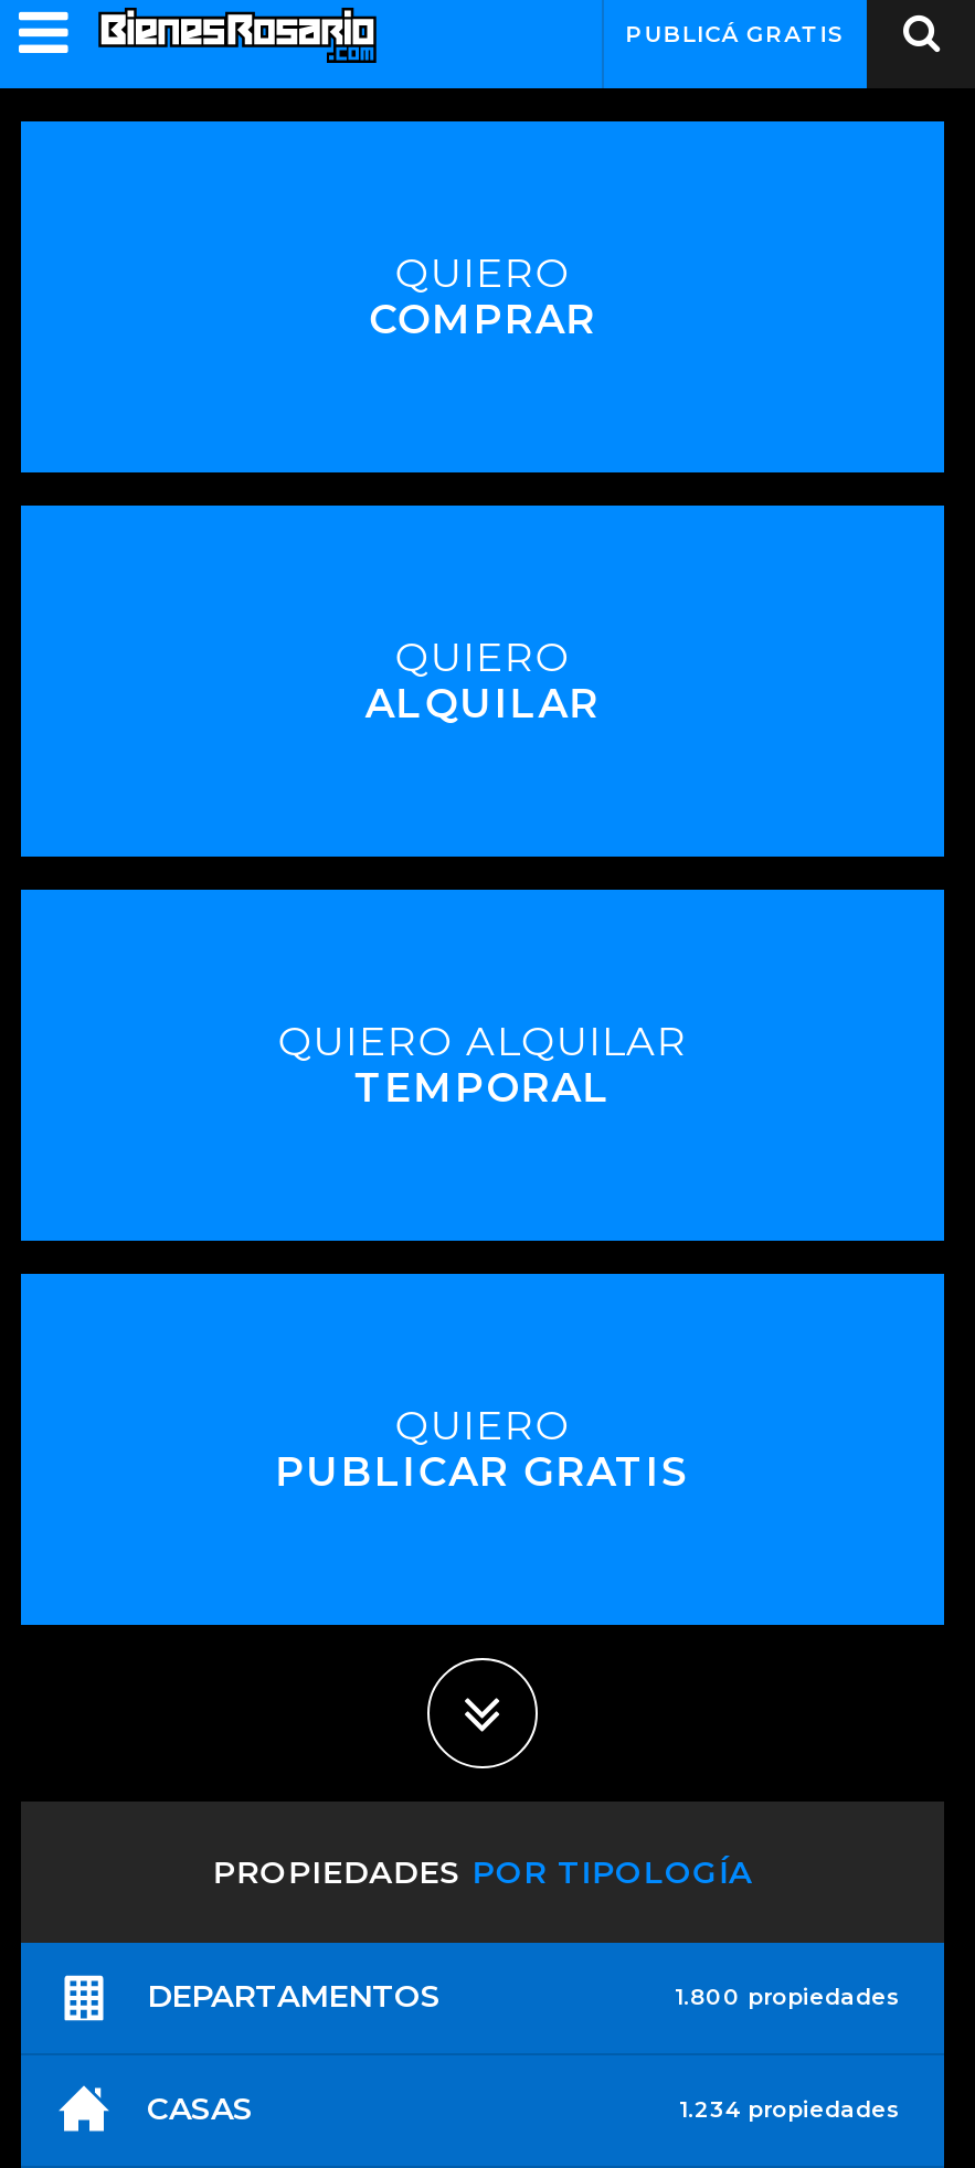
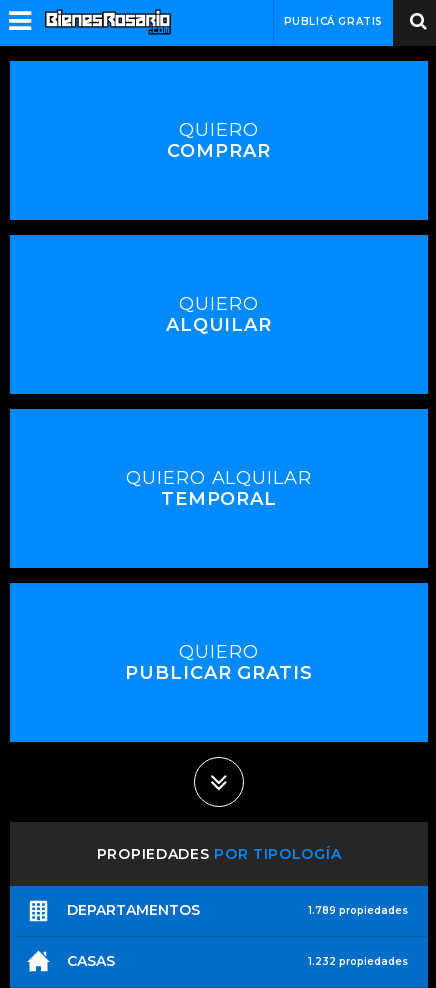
- 1.800 propiedades
+ 1.789 propiedades

- 1.234 propiedades
+ 1.232 propiedades
